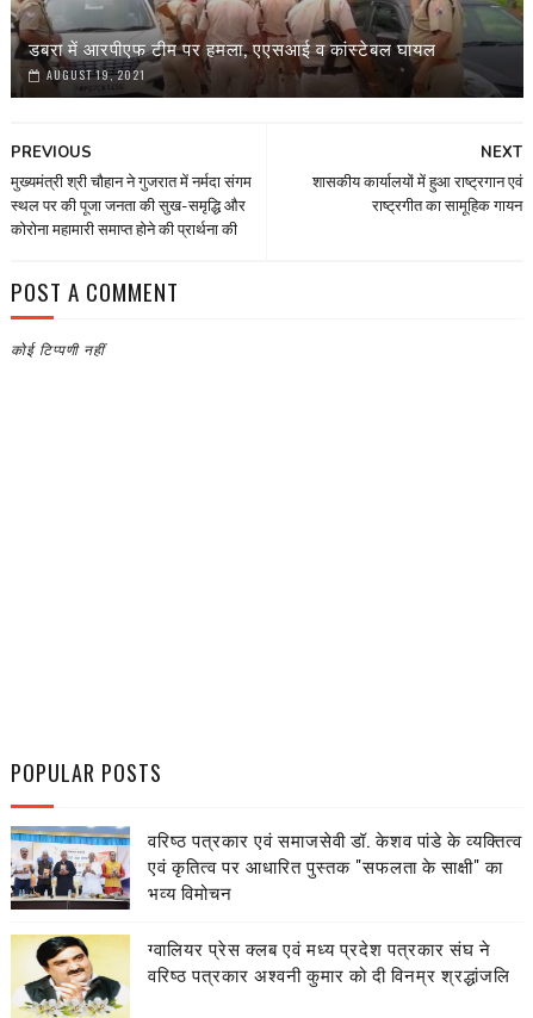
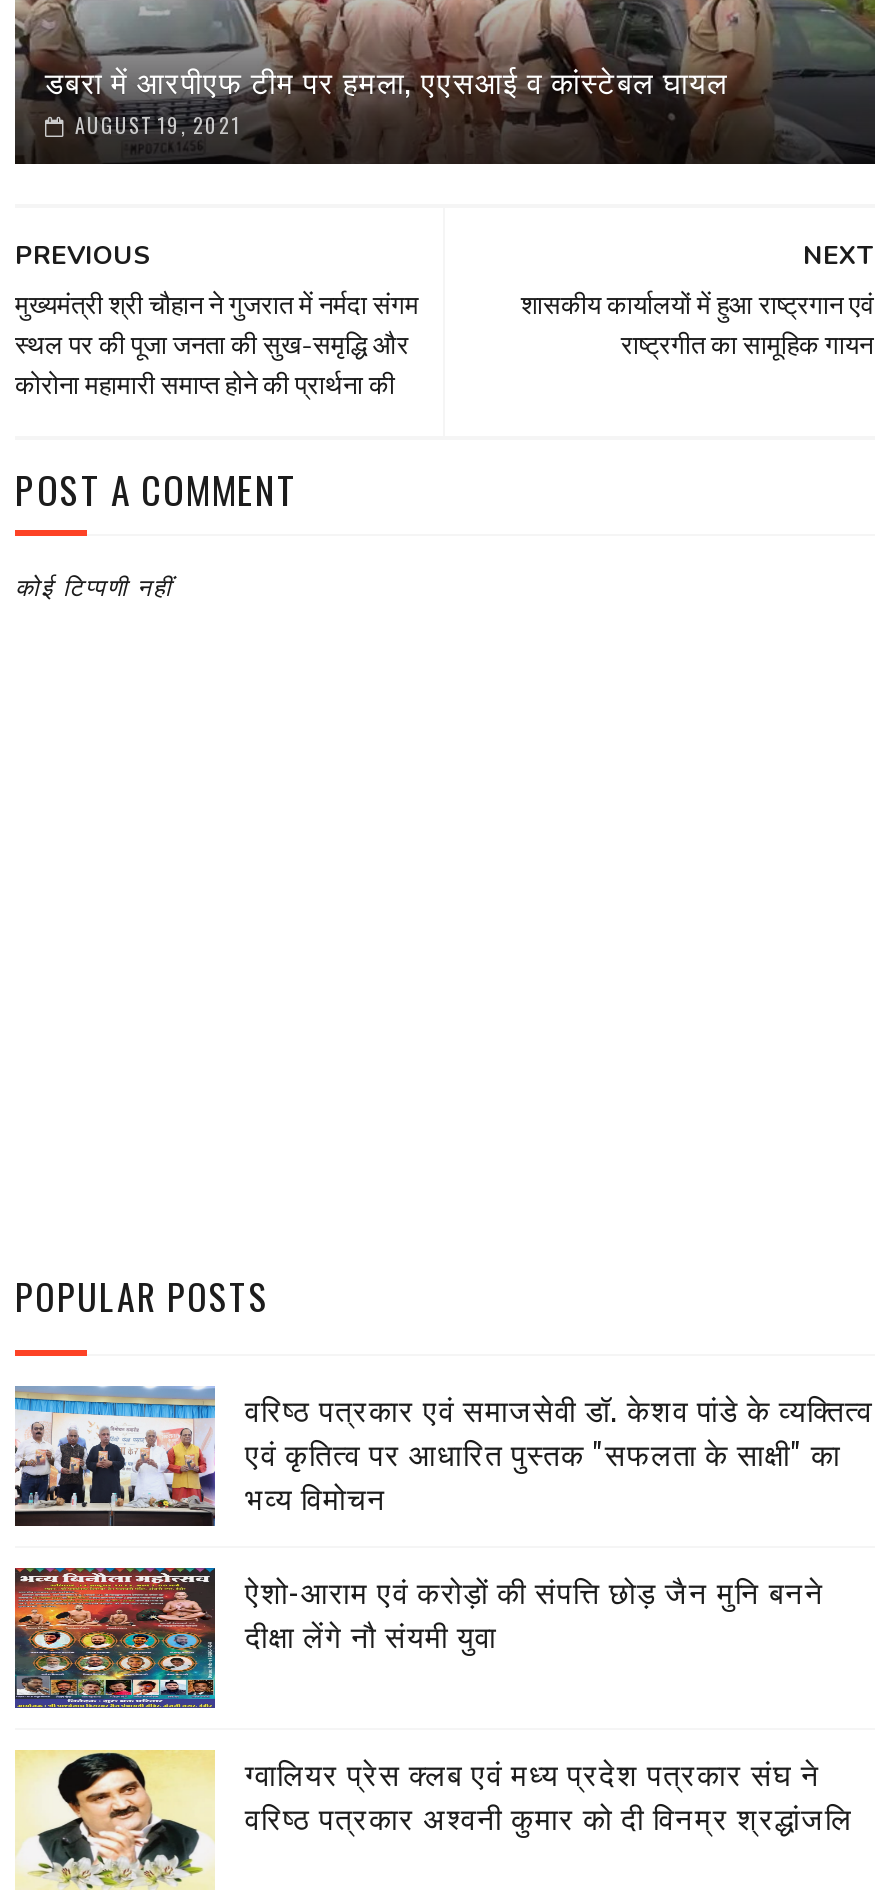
+ [image]
+ ऐशो-आराम एवं करोड़ों की संपत्ति छोड़ जैन मुनि बनने
+ दीक्षा लेंगे नौ संयमी युवा
